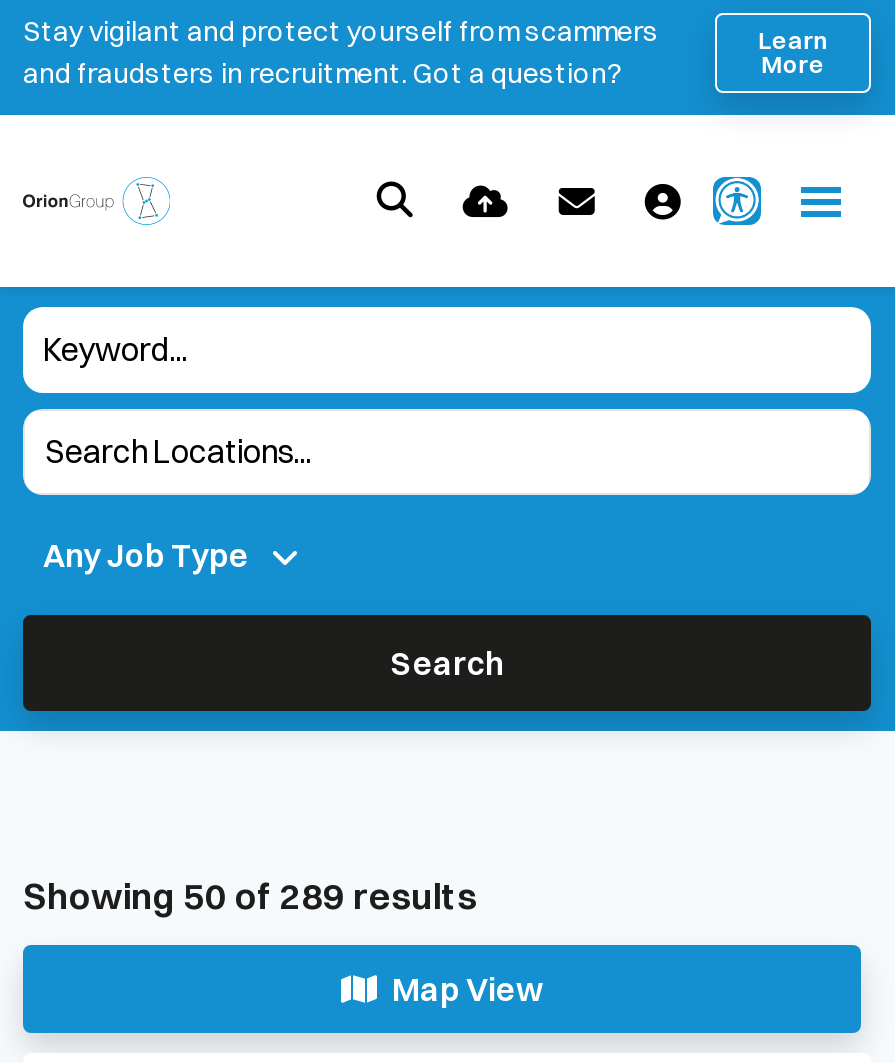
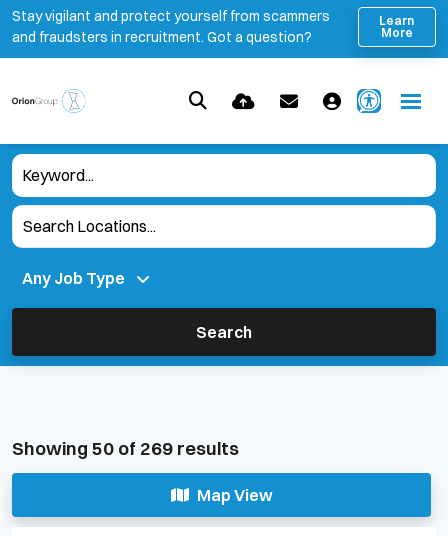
- Showing 50 of 289 results
+ Showing 50 of 269 results
